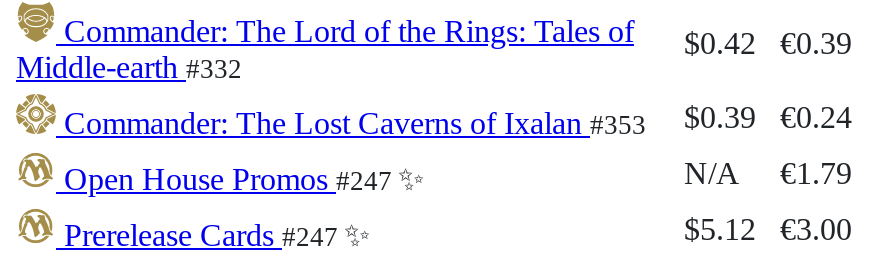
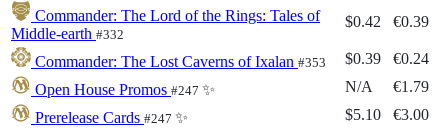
- $5.12 €3.00
+ $5.10 €3.00
